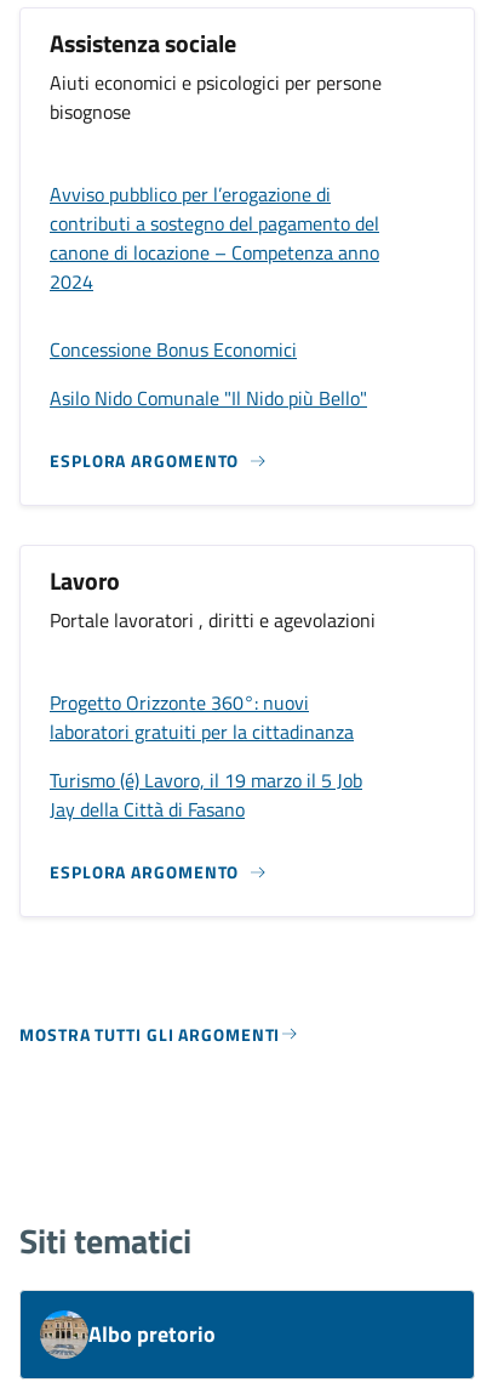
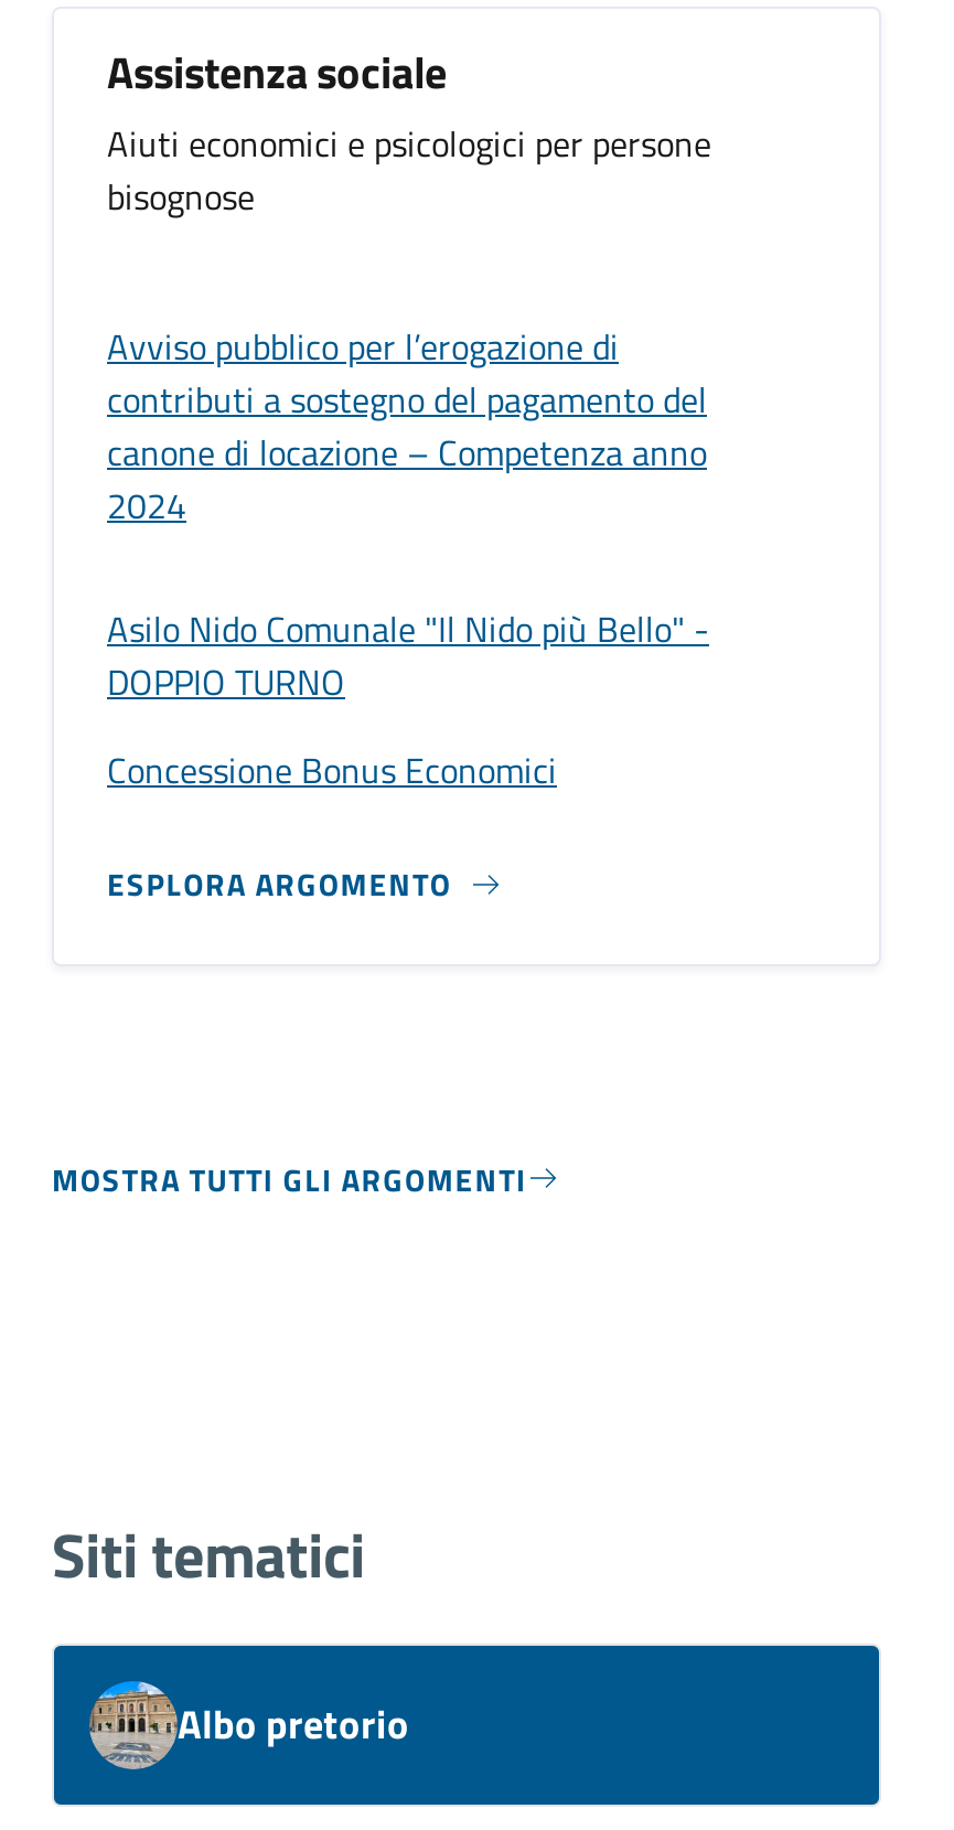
+ Asilo Nido Comunale "Il Nido più Bello" -
+ DOPPIO TURNO

moved down: Concessione Bonus Economici

- Asilo Nido Comunale "Il Nido più Bello"
- ESPLORA ARGOMENTO
- Lavoro
- Portale lavoratori , diritti e agevolazioni
- Progetto Orizzonte 360°: nuovi
- laboratori gratuiti per la cittadinanza
- Turismo (é) Lavoro, il 19 marzo il 5 Job
- Jay della Città di Fasano
